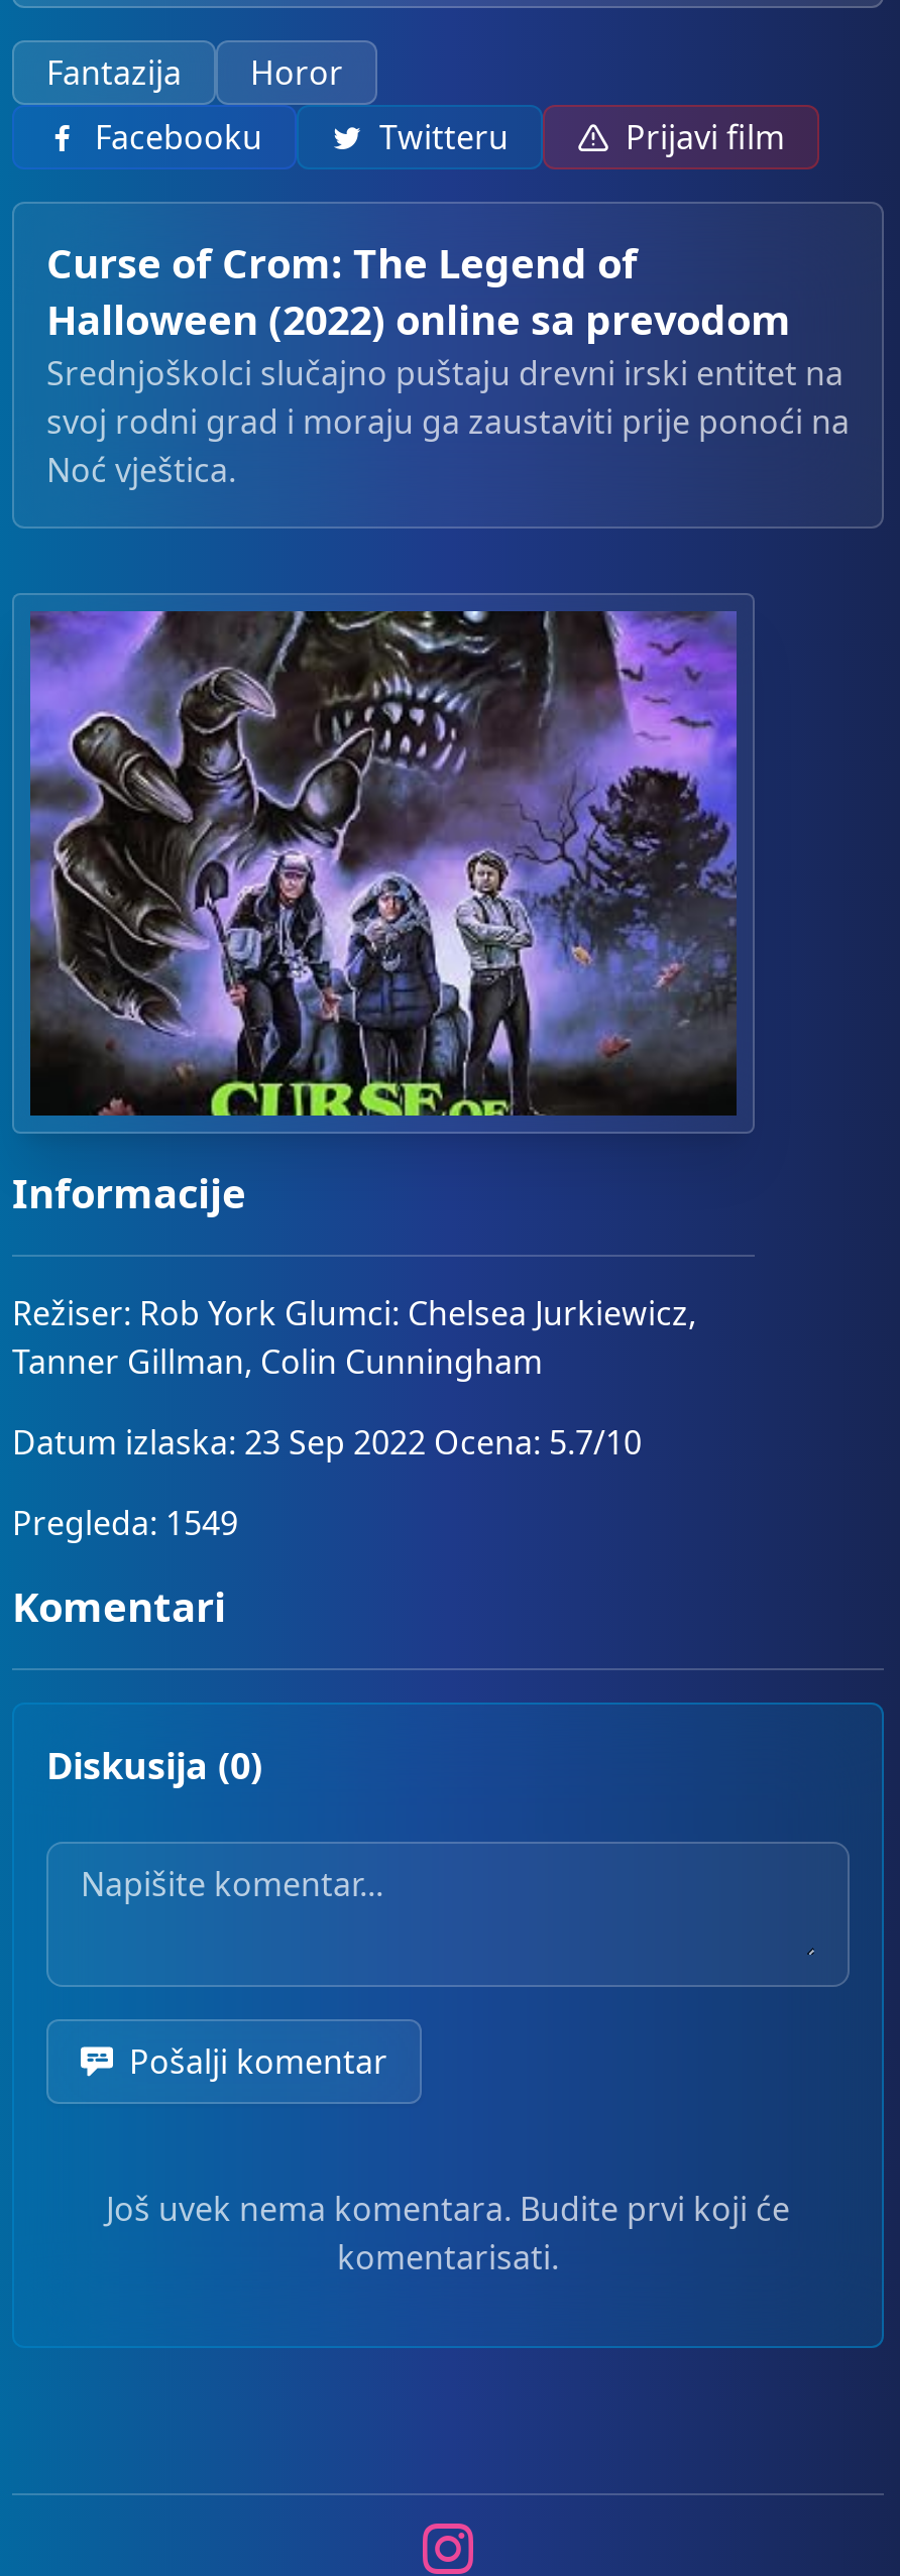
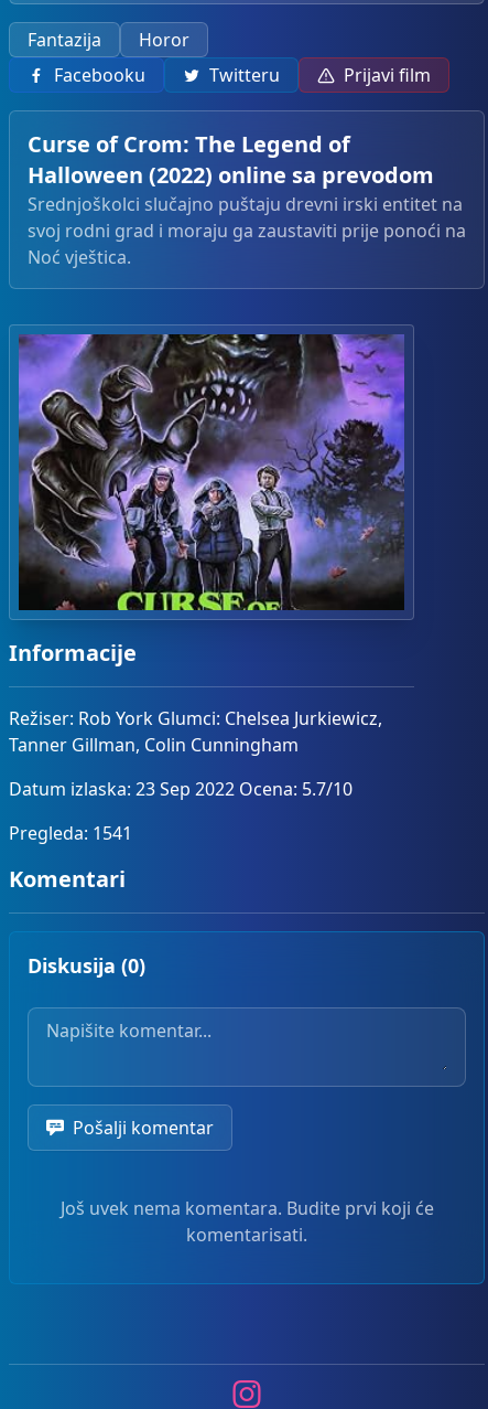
- Pregleda: 1549
+ Pregleda: 1541
